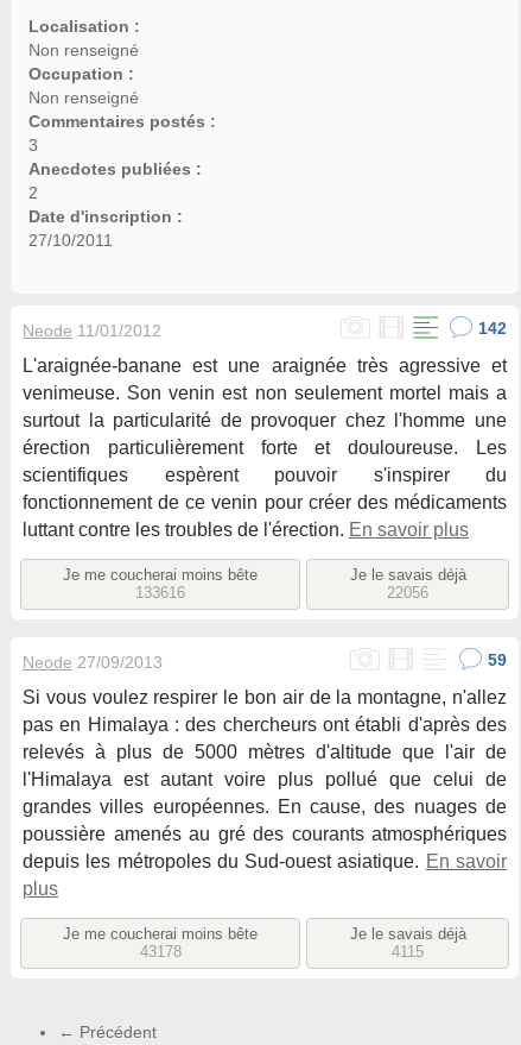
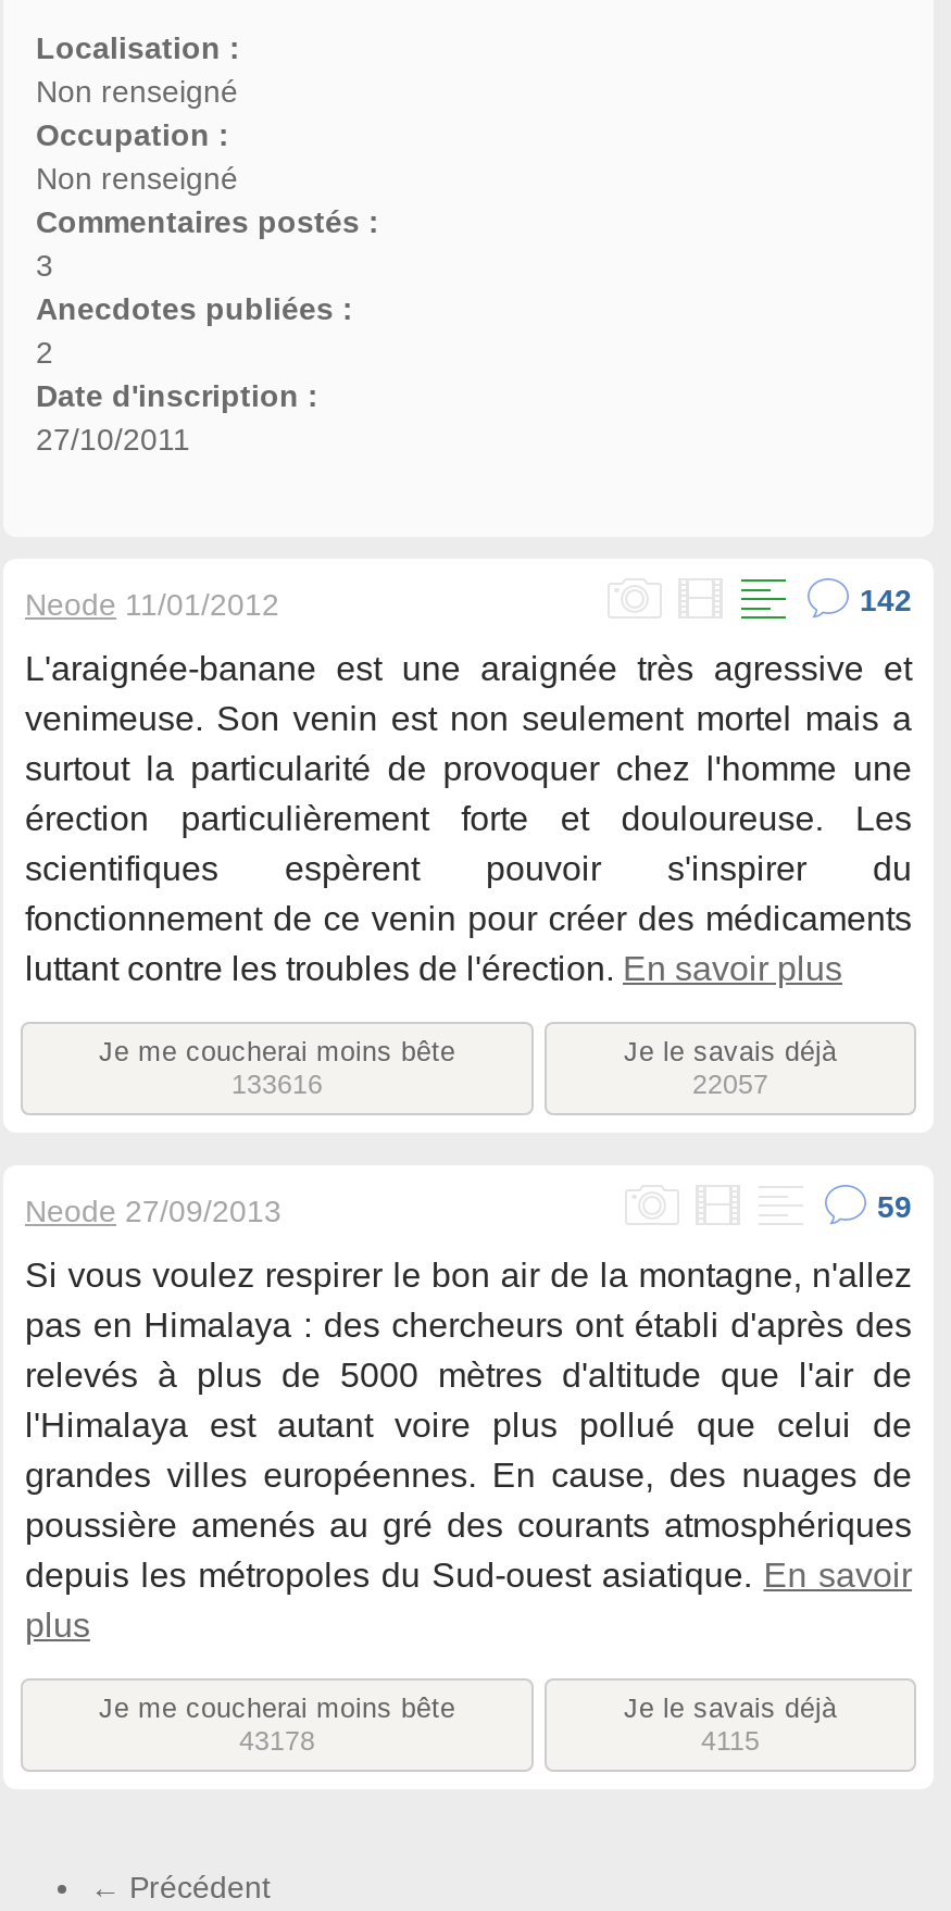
- 22056
+ 22057
